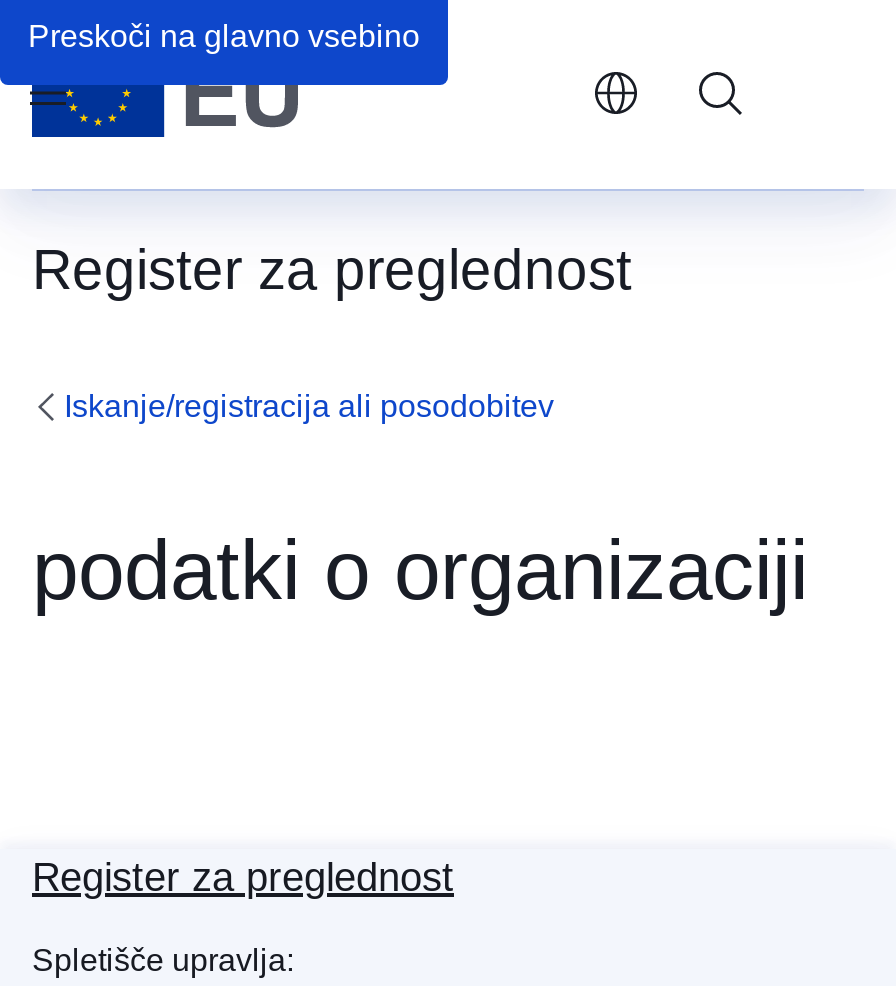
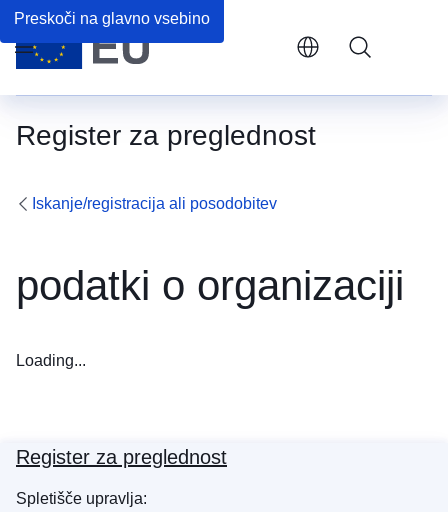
+ Loading...
